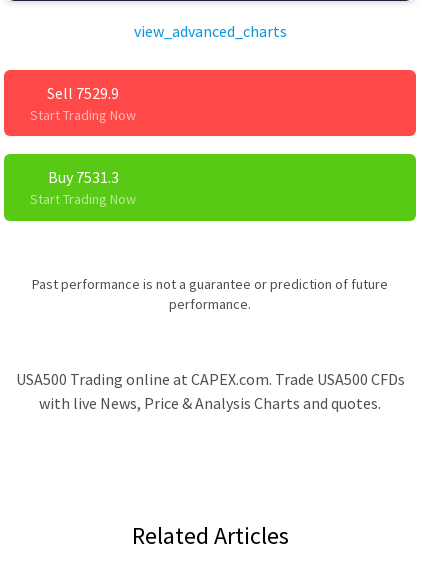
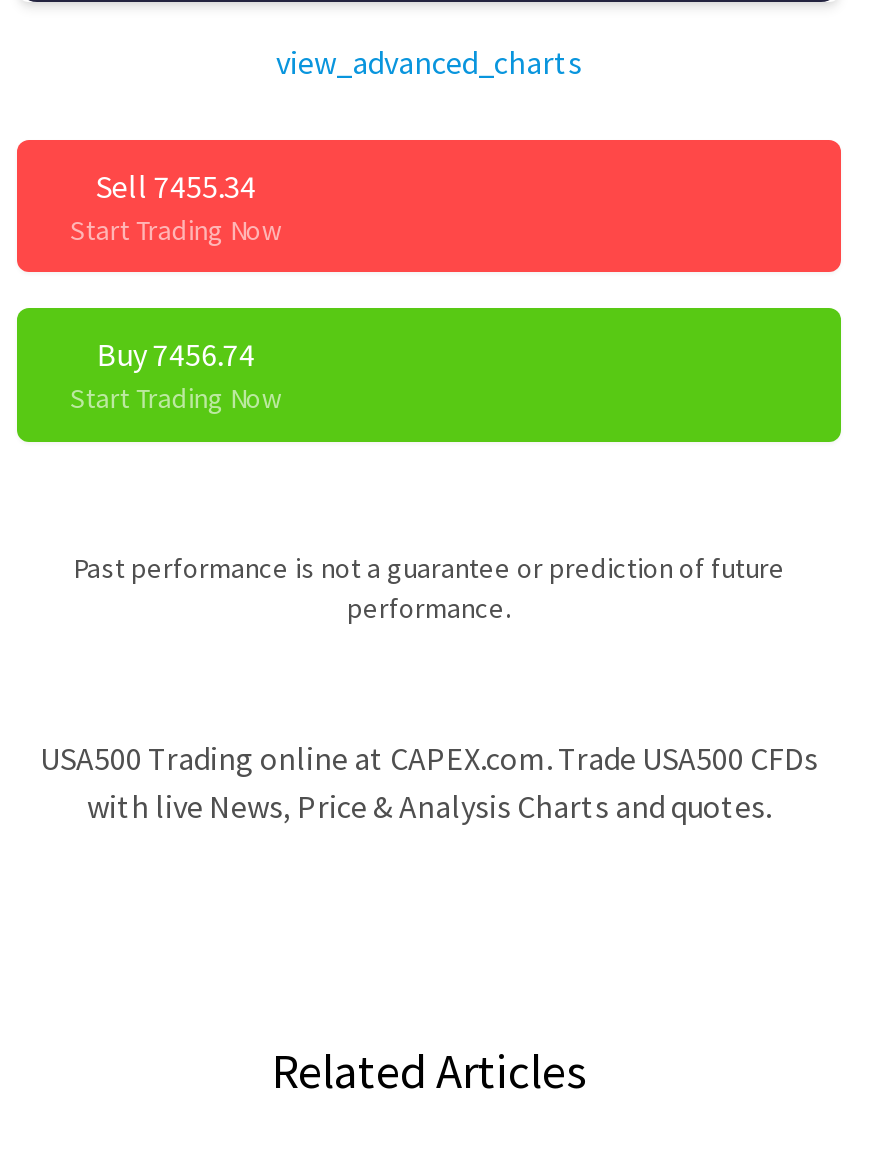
- Sell 7529.9
+ Sell 7455.34

- Buy 7531.3
+ Buy 7456.74
